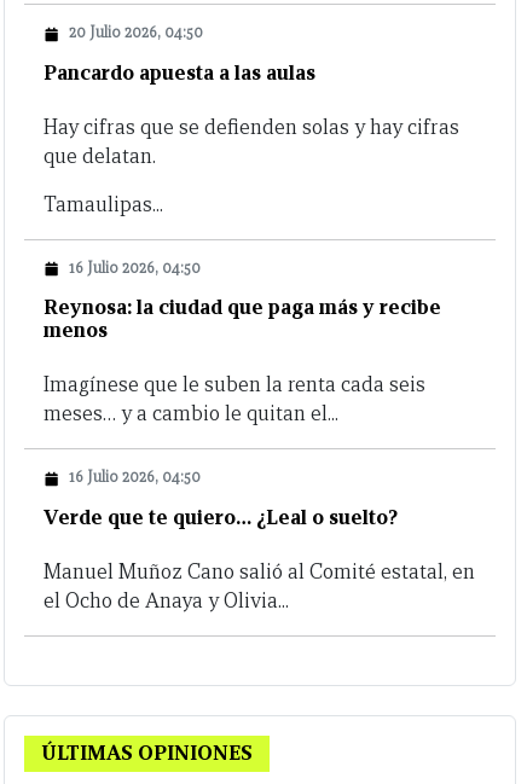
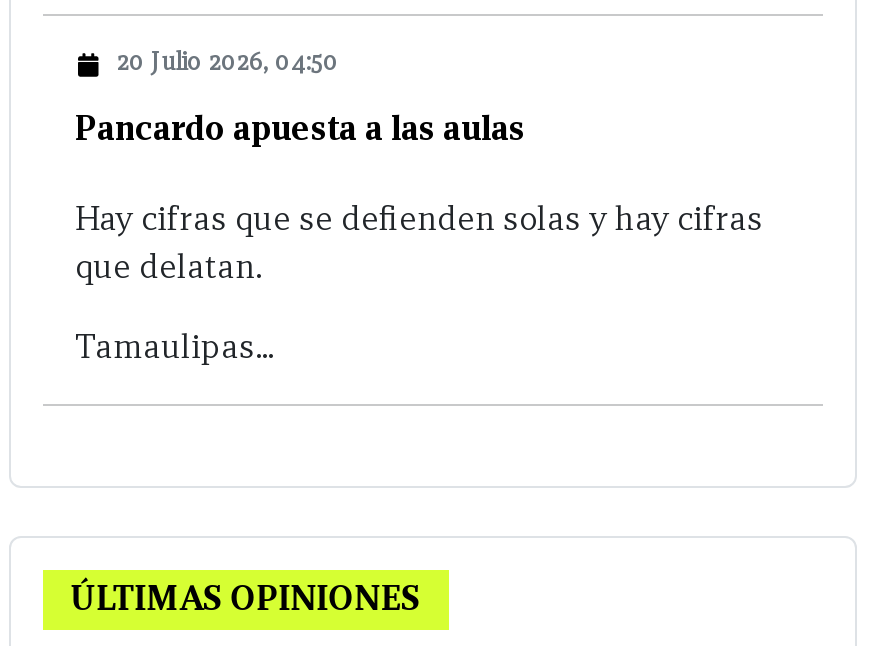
- 16 Julio 2026, 04:50
- Reynosa: la ciudad que paga más y recibe
- menos
- Imagínese que le suben la renta cada seis
- meses… y a cambio le quitan el...
- 16 Julio 2026, 04:50
- Verde que te quiero… ¿Leal o suelto?
- Manuel Muñoz Cano salió al Comité estatal, en
- el Ocho de Anaya y Olivia...
